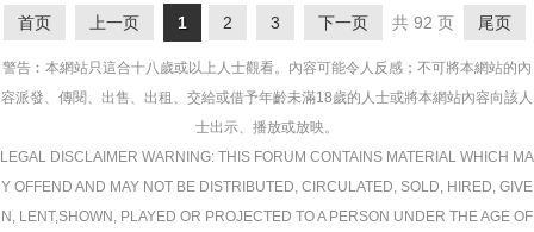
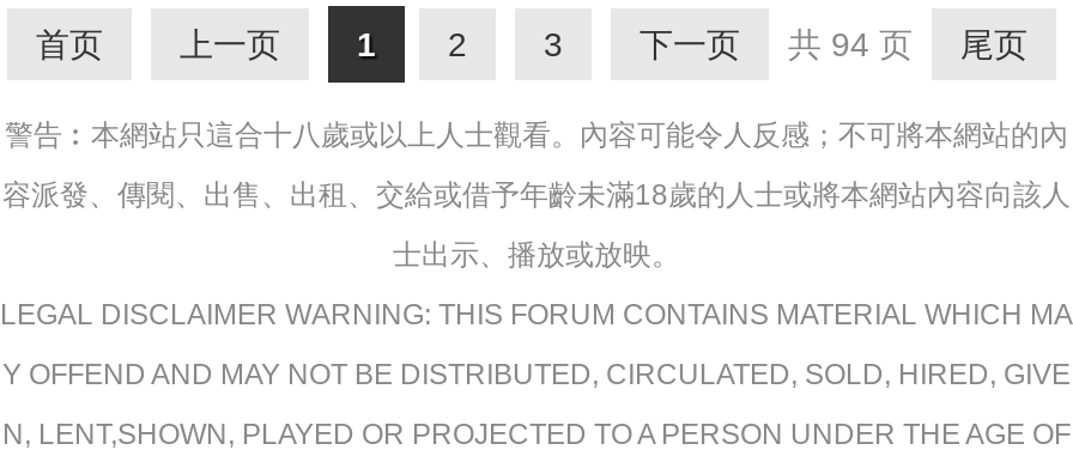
- 首页 上一页 1 2 3 下一页 共 92 页 尾页
+ 首页 上一页 1 2 3 下一页 共 94 页 尾页
